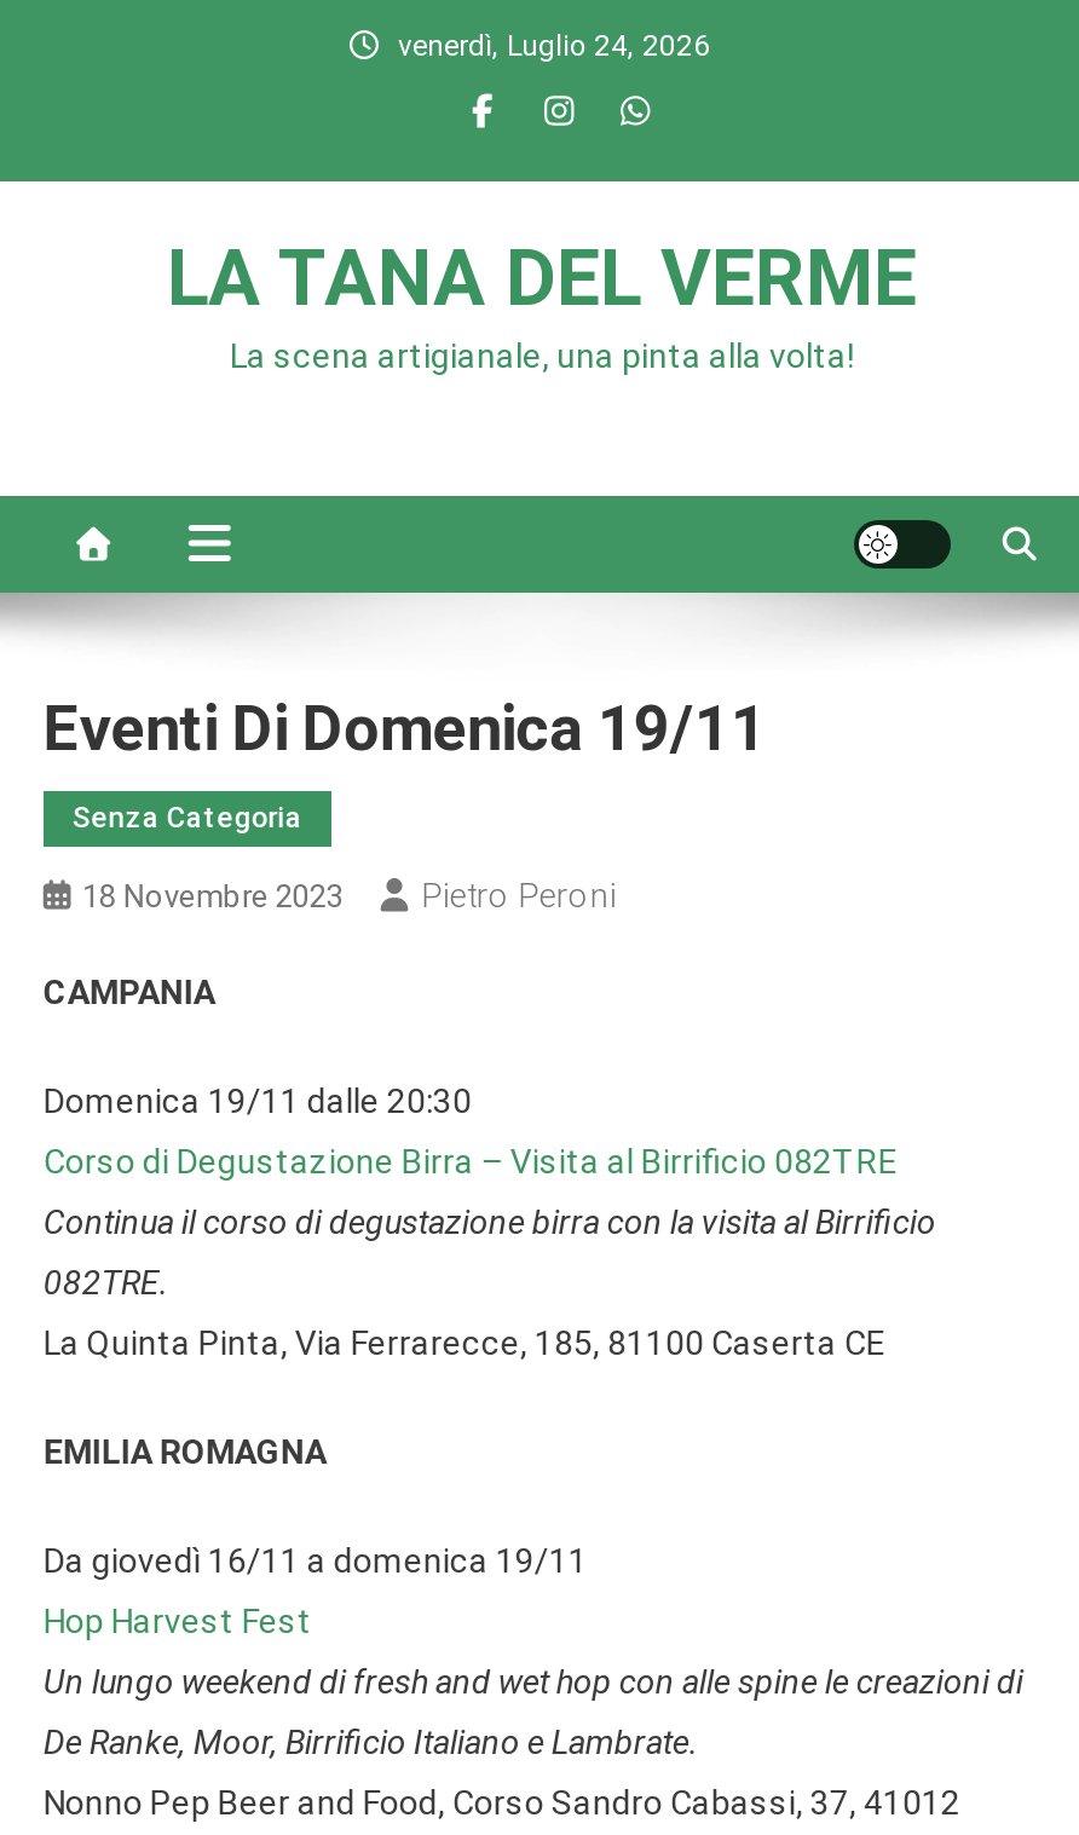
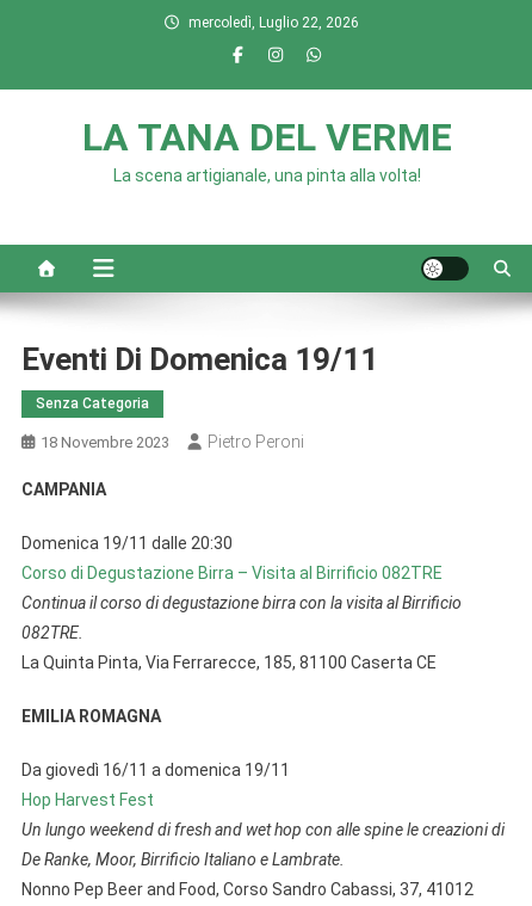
- venerdì, Luglio 24, 2026
+ mercoledì, Luglio 22, 2026
